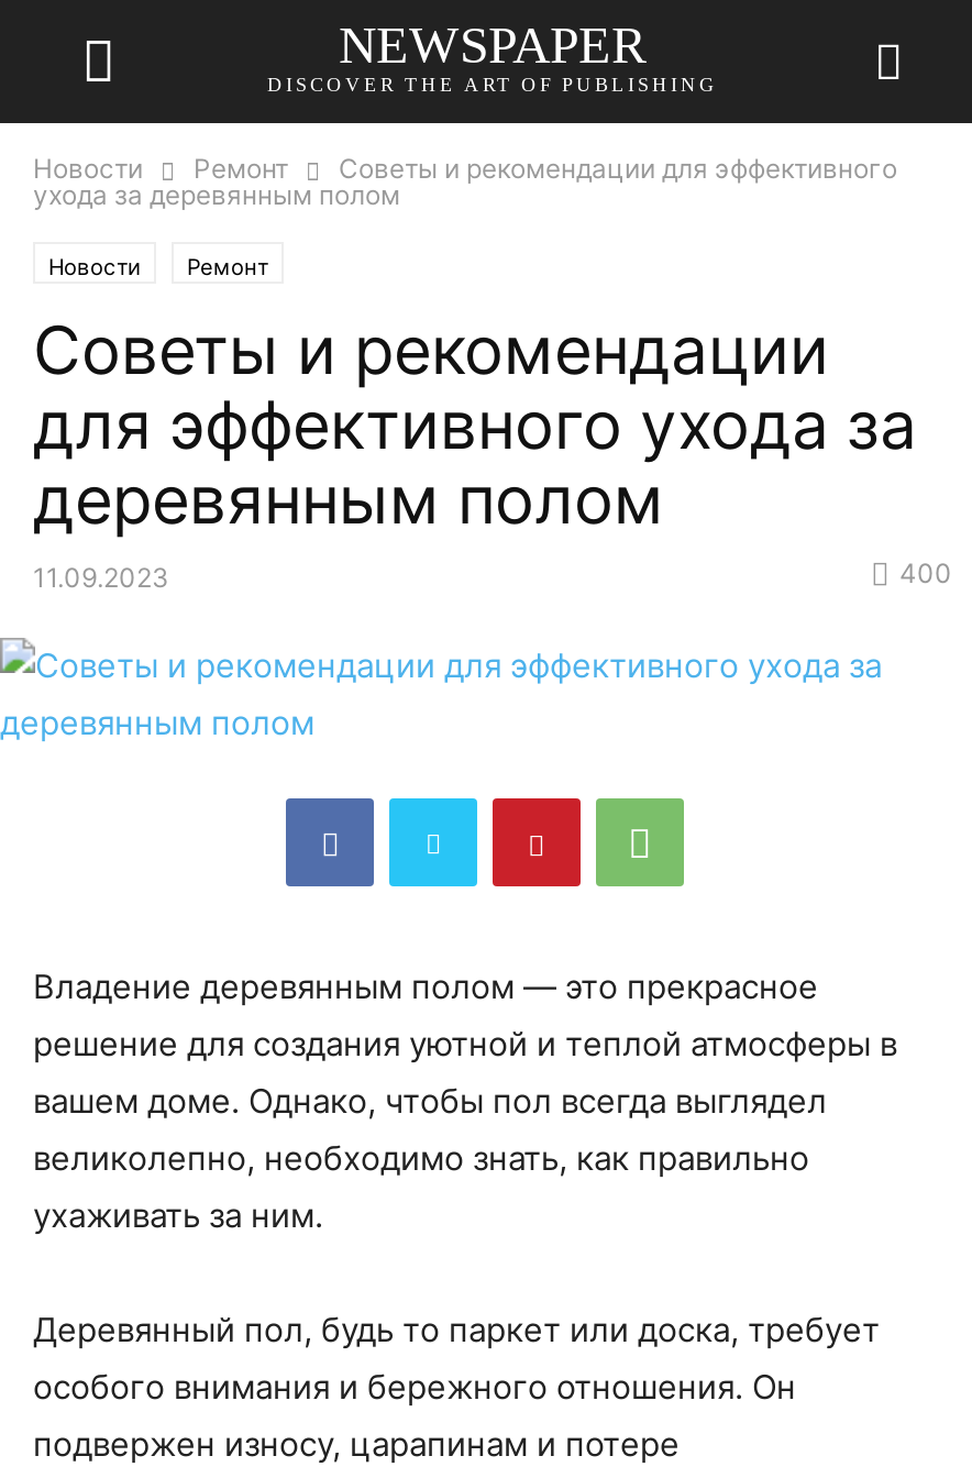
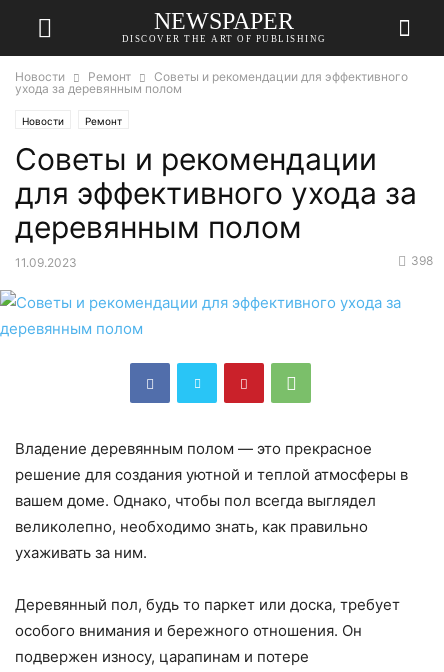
- 400
+ 398
